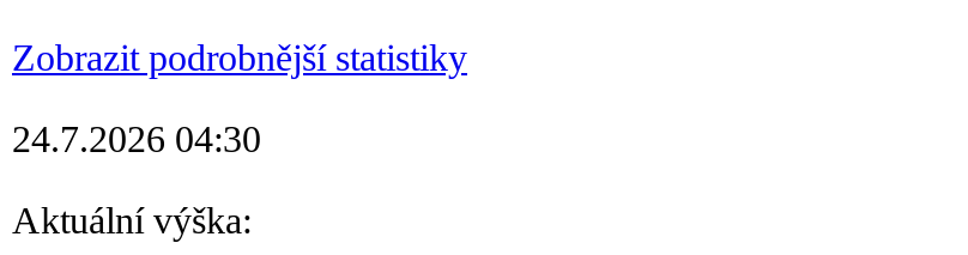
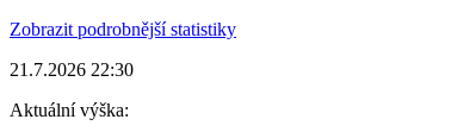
- 24.7.2026 04:30
+ 21.7.2026 22:30
